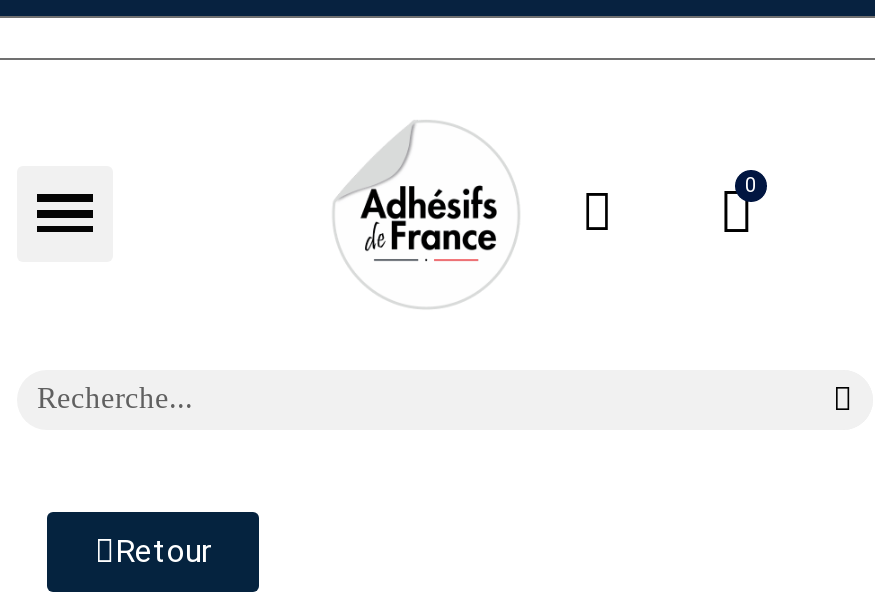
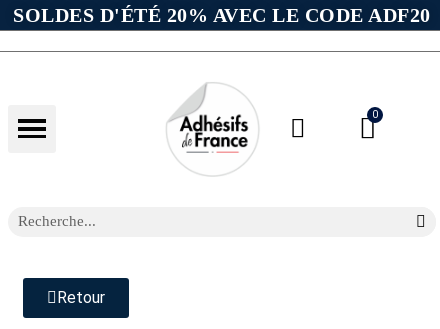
+ SOLDES D'ÉTÉ 20% AVEC LE CODE ADF20
